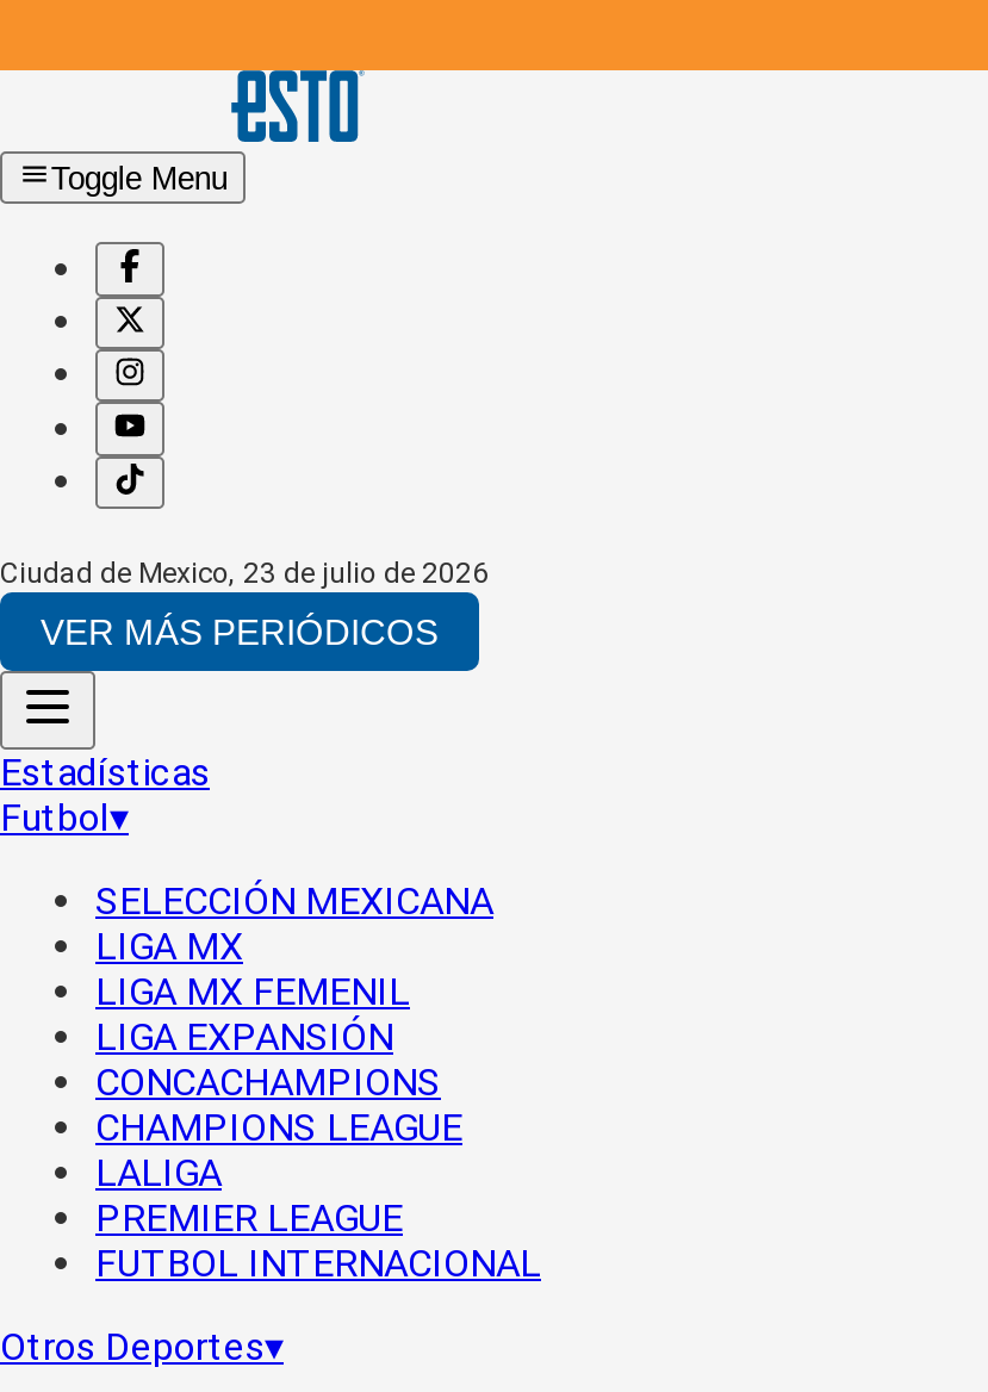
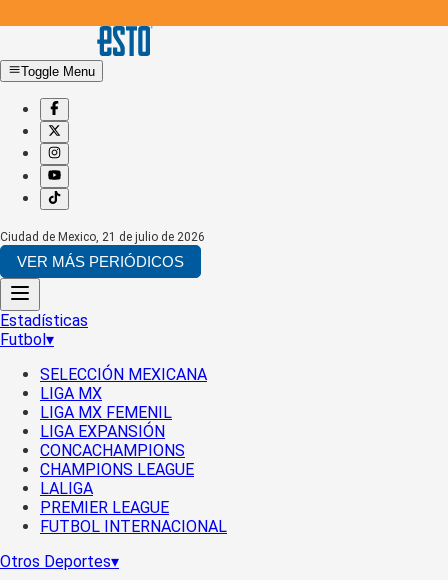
- Ciudad de Mexico, 23 de julio de 2026
+ Ciudad de Mexico, 21 de julio de 2026
